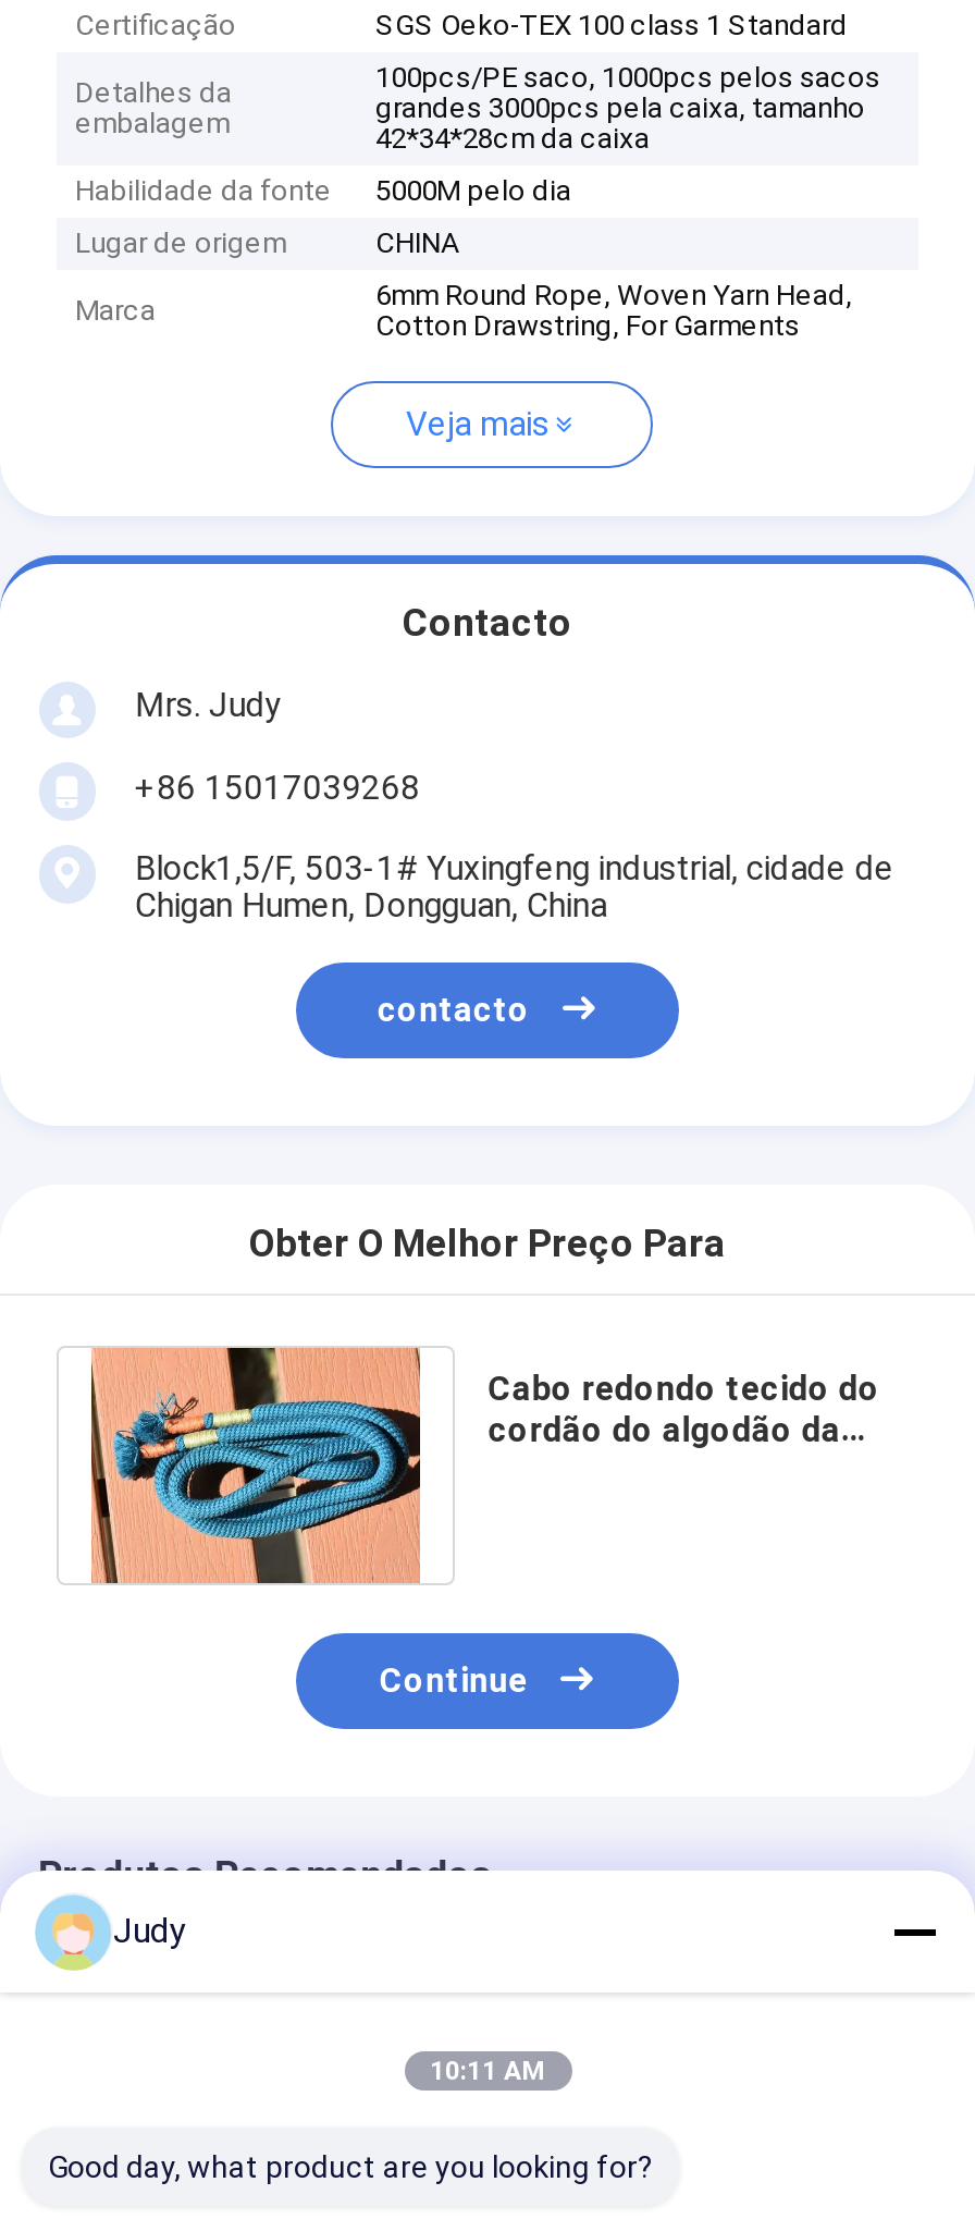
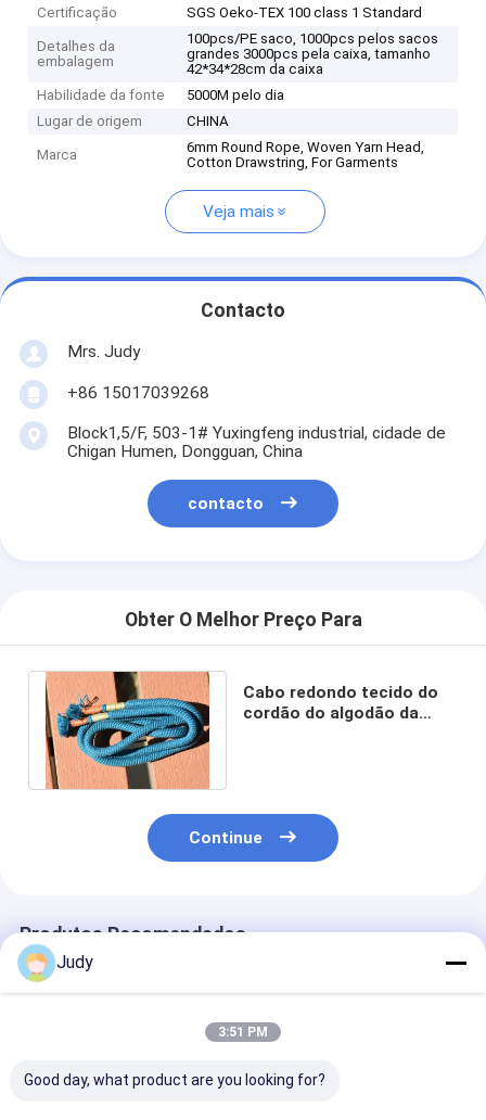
- 10:11 AM
+ 3:51 PM
